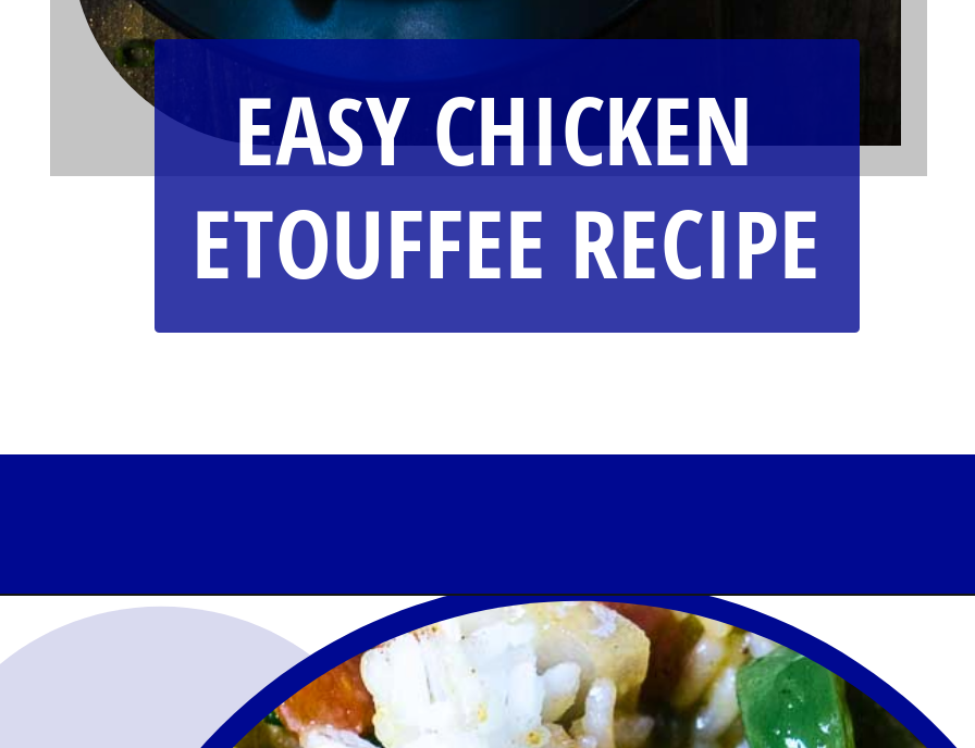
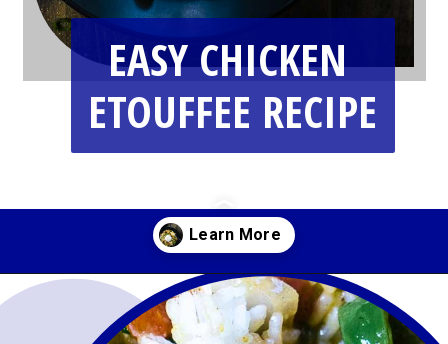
+ [image]
